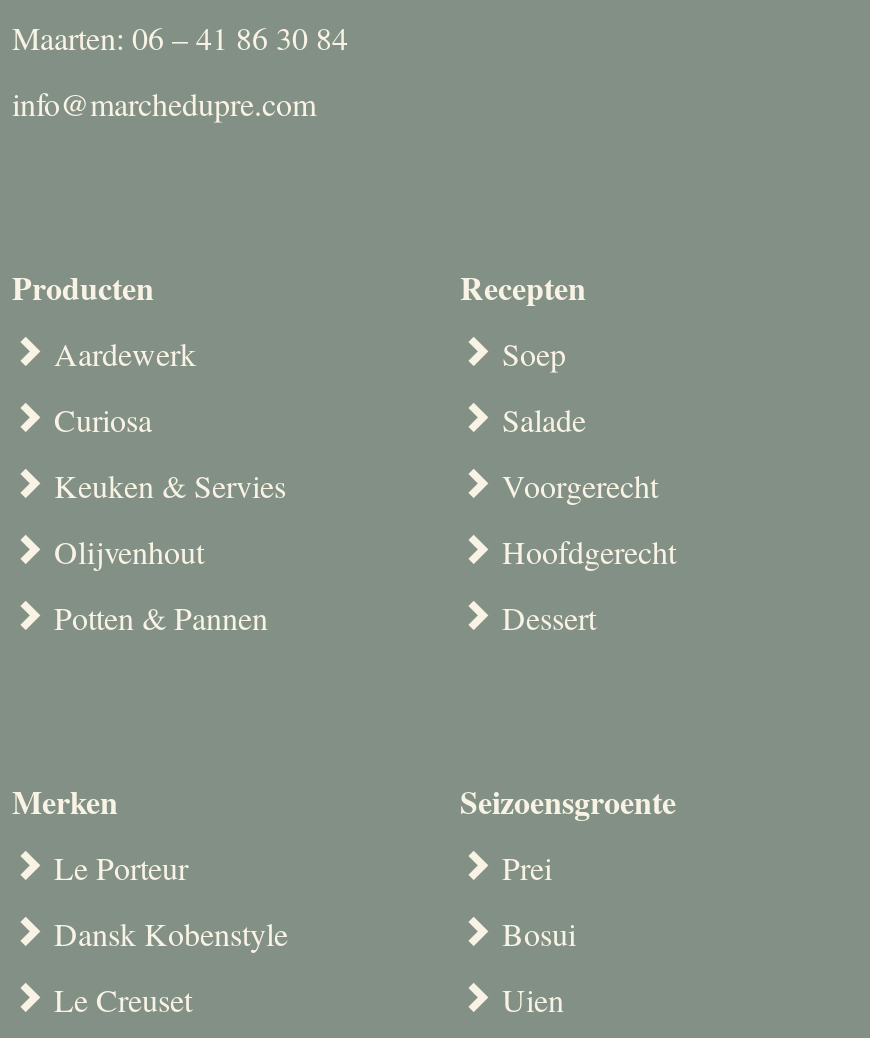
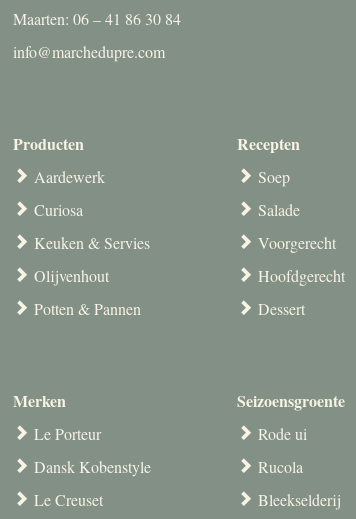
- Prei
+ Rode ui

- Bosui
+ Rucola

- Uien
+ Bleekselderij
